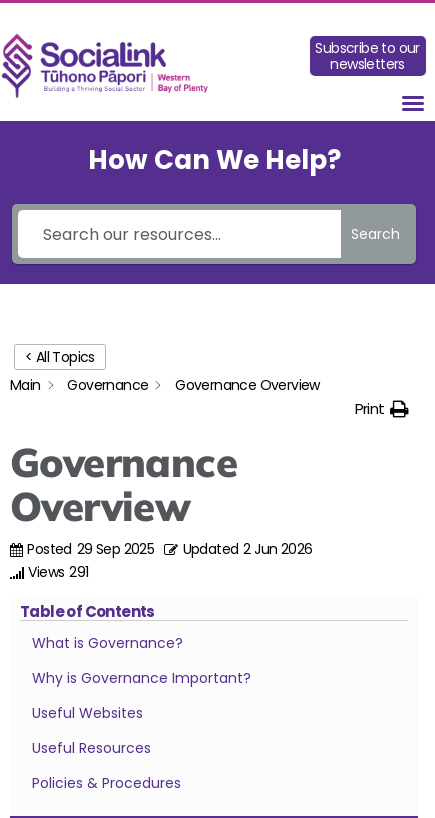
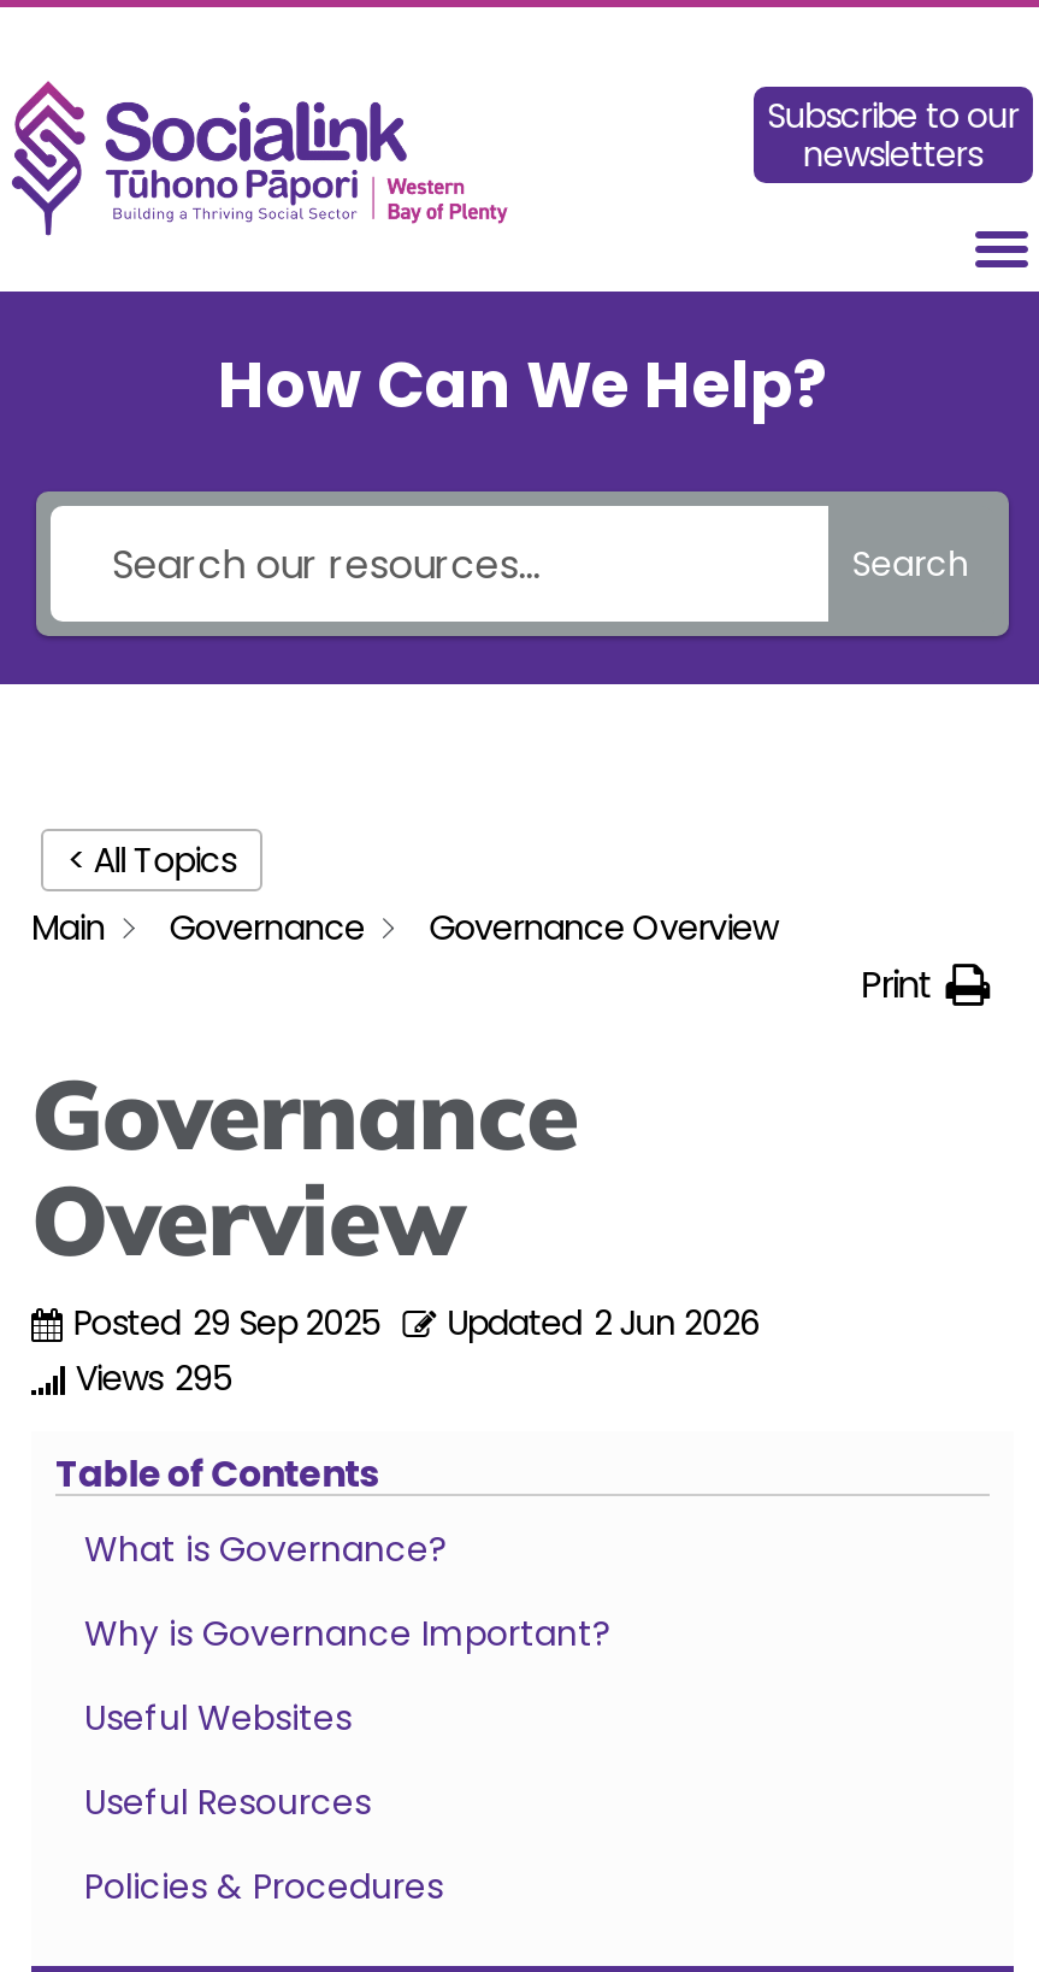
- Views 291
+ Views 295
